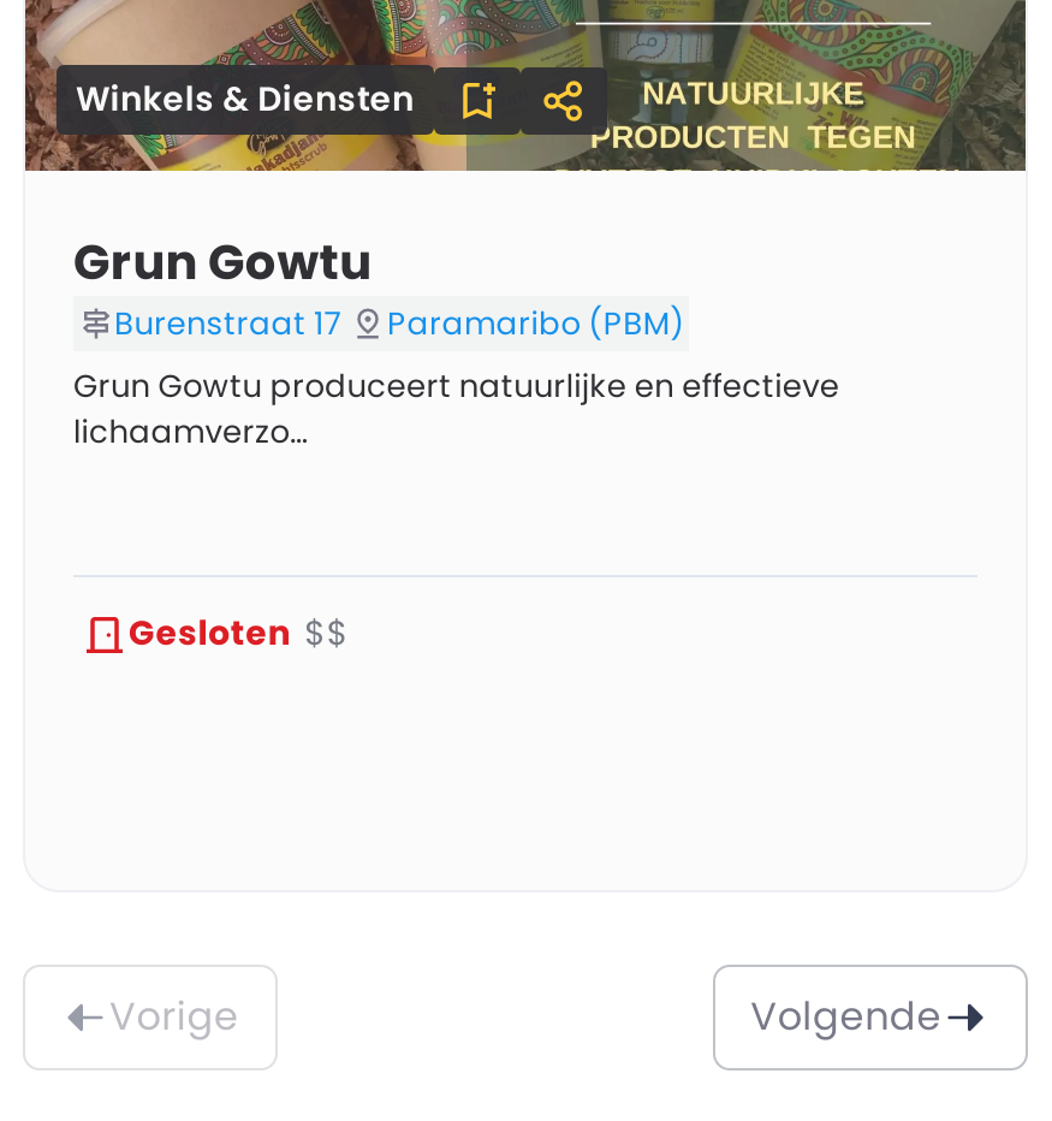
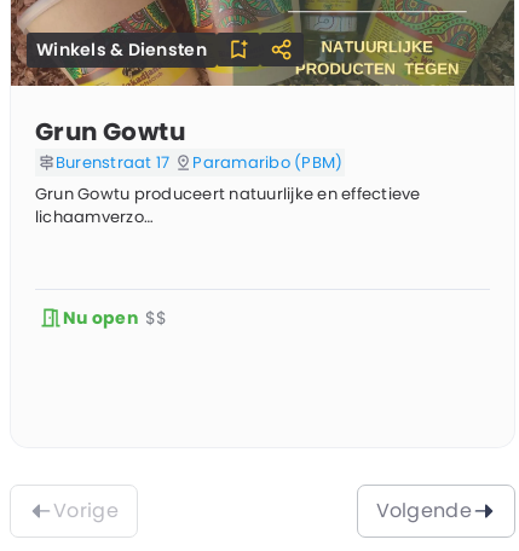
- Gesloten $$
+ Nu open $$
